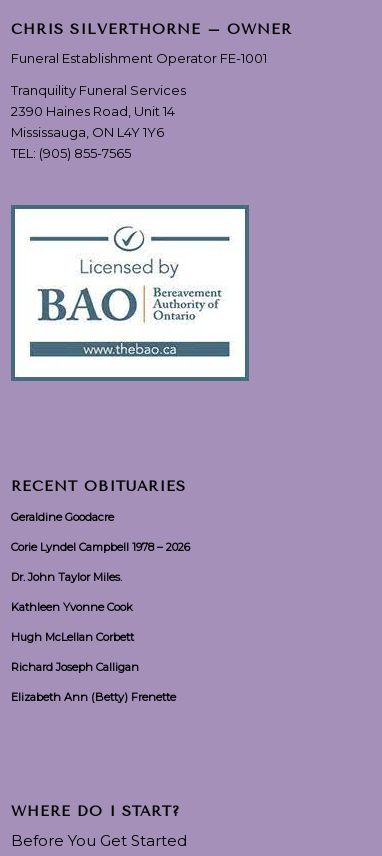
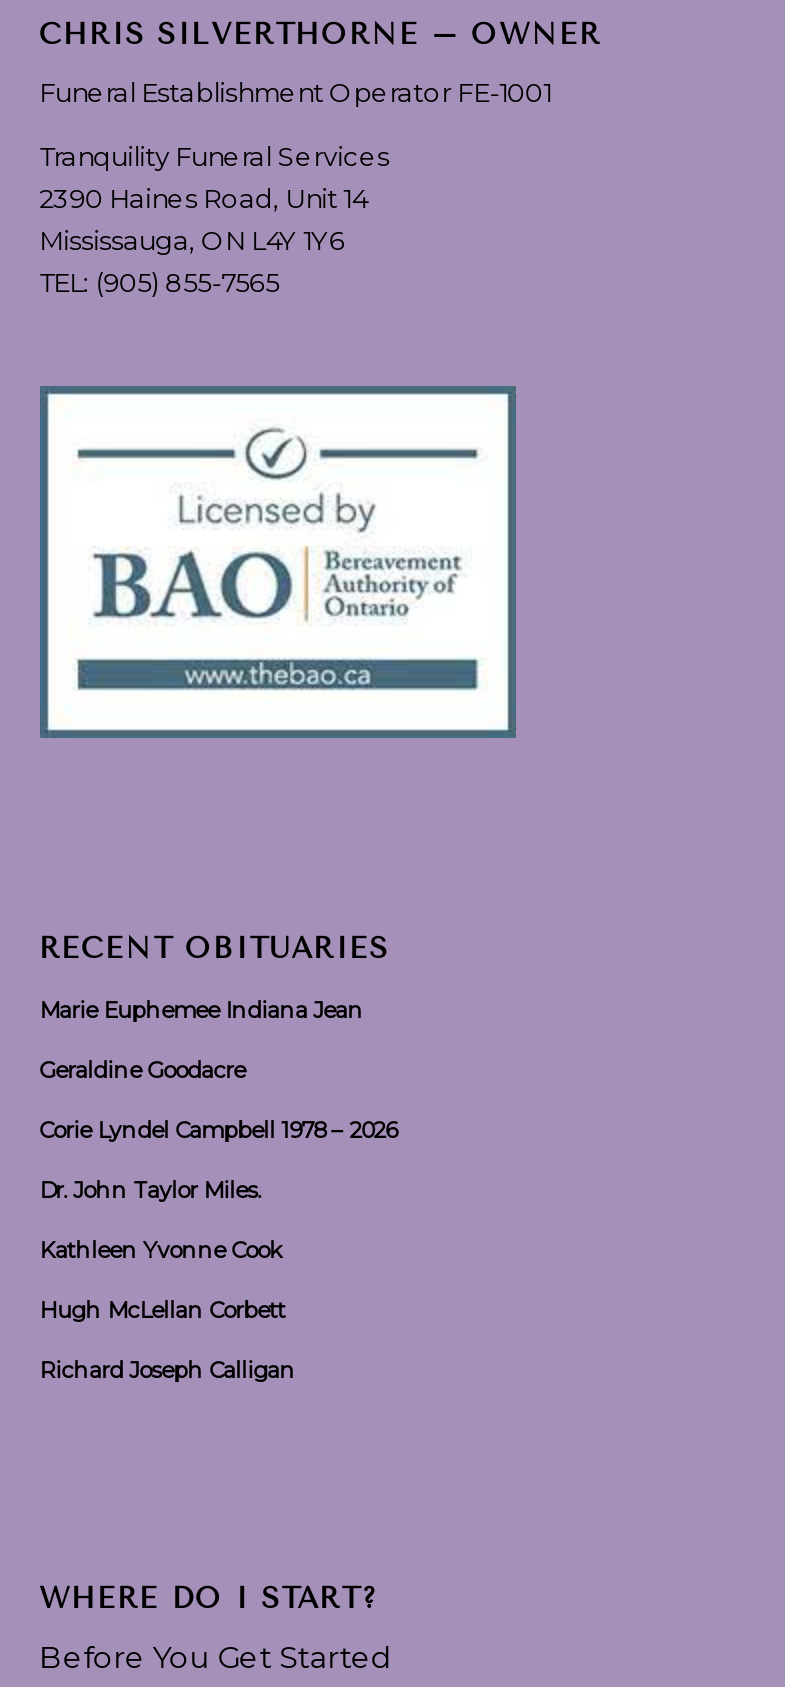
+ Marie Euphemee Indiana Jean

moved down: Geraldine Goodacre | Corie Lyndel Campbell 1978 – 2026 | Dr. John Taylor Miles. | Kathleen Yvonne Cook | Hugh McLellan Corbett | Richard Joseph Calligan

- Elizabeth Ann (Betty) Frenette
